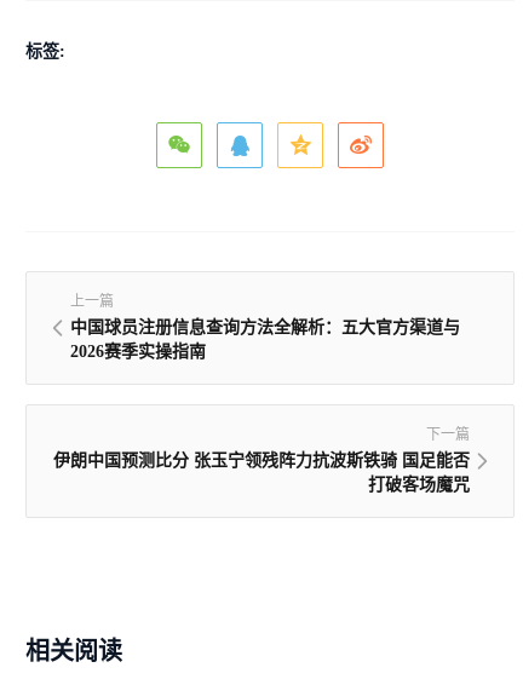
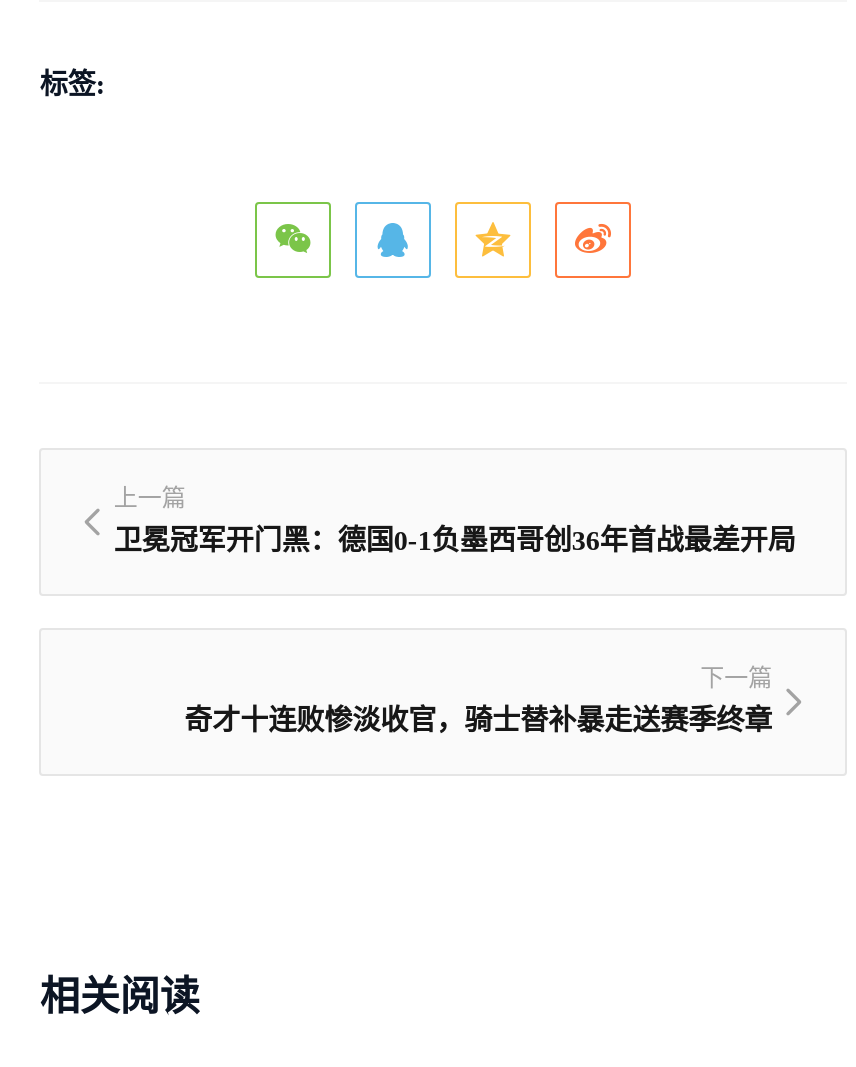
- 中国球员注册信息查询方法全解析：五大官方渠道与
- 2026赛季实操指南
+ 卫冕冠军开门黑：德国0-1负墨西哥创36年首战最差开局

- 伊朗中国预测比分 张玉宁领残阵力抗波斯铁骑 国足能否
- 打破客场魔咒
+ 奇才十连败惨淡收官，骑士替补暴走送赛季终章
